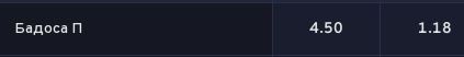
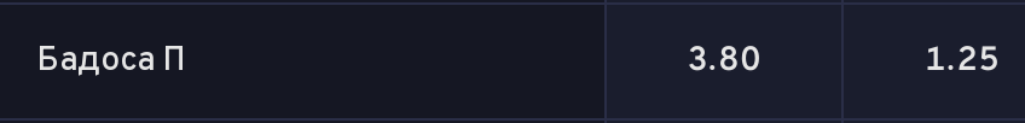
- 4.50
+ 3.80

- 1.18
+ 1.25
